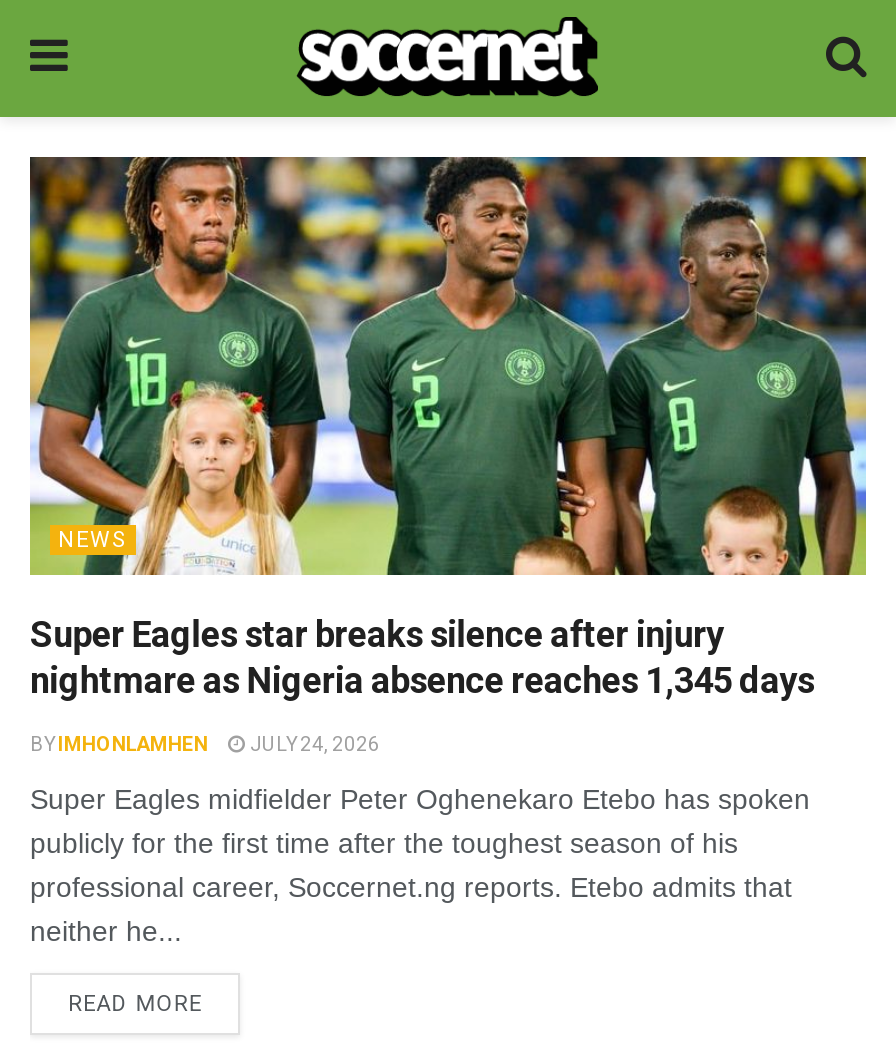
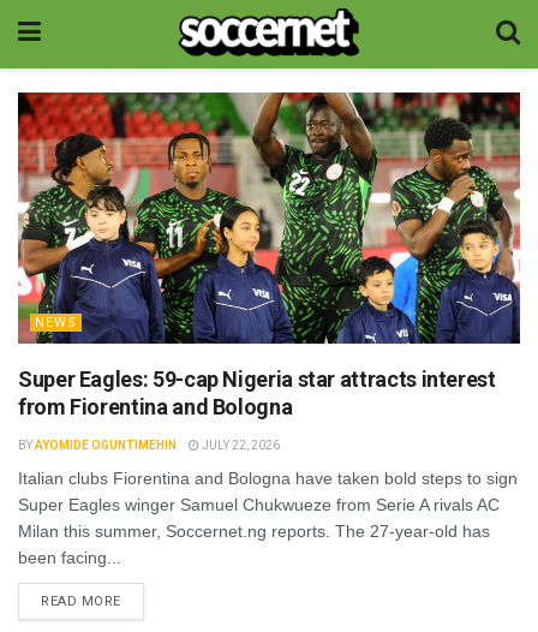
- [image]
- Super Eagles star breaks silence after injury
- nightmare as Nigeria absence reaches 1,345 days
+ [image]
+ Super Eagles: 59-cap Nigeria star attracts interest
+ from Fiorentina and Bologna

- BY IMHONLAMHEN
- JULY 24, 2026
+ BY AYOMIDE OGUNTIMEHIN
+ JULY 22, 2026

- Super Eagles midfielder Peter Oghenekaro Etebo has spoken
- publicly for the first time after the toughest season of his
- professional career, Soccernet.ng reports. Etebo admits that
- neither he...
+ Italian clubs Fiorentina and Bologna have taken bold steps to sign
+ Super Eagles winger Samuel Chukwueze from Serie A rivals AC
+ Milan this summer, Soccernet.ng reports. The 27-year-old has
+ been facing...
